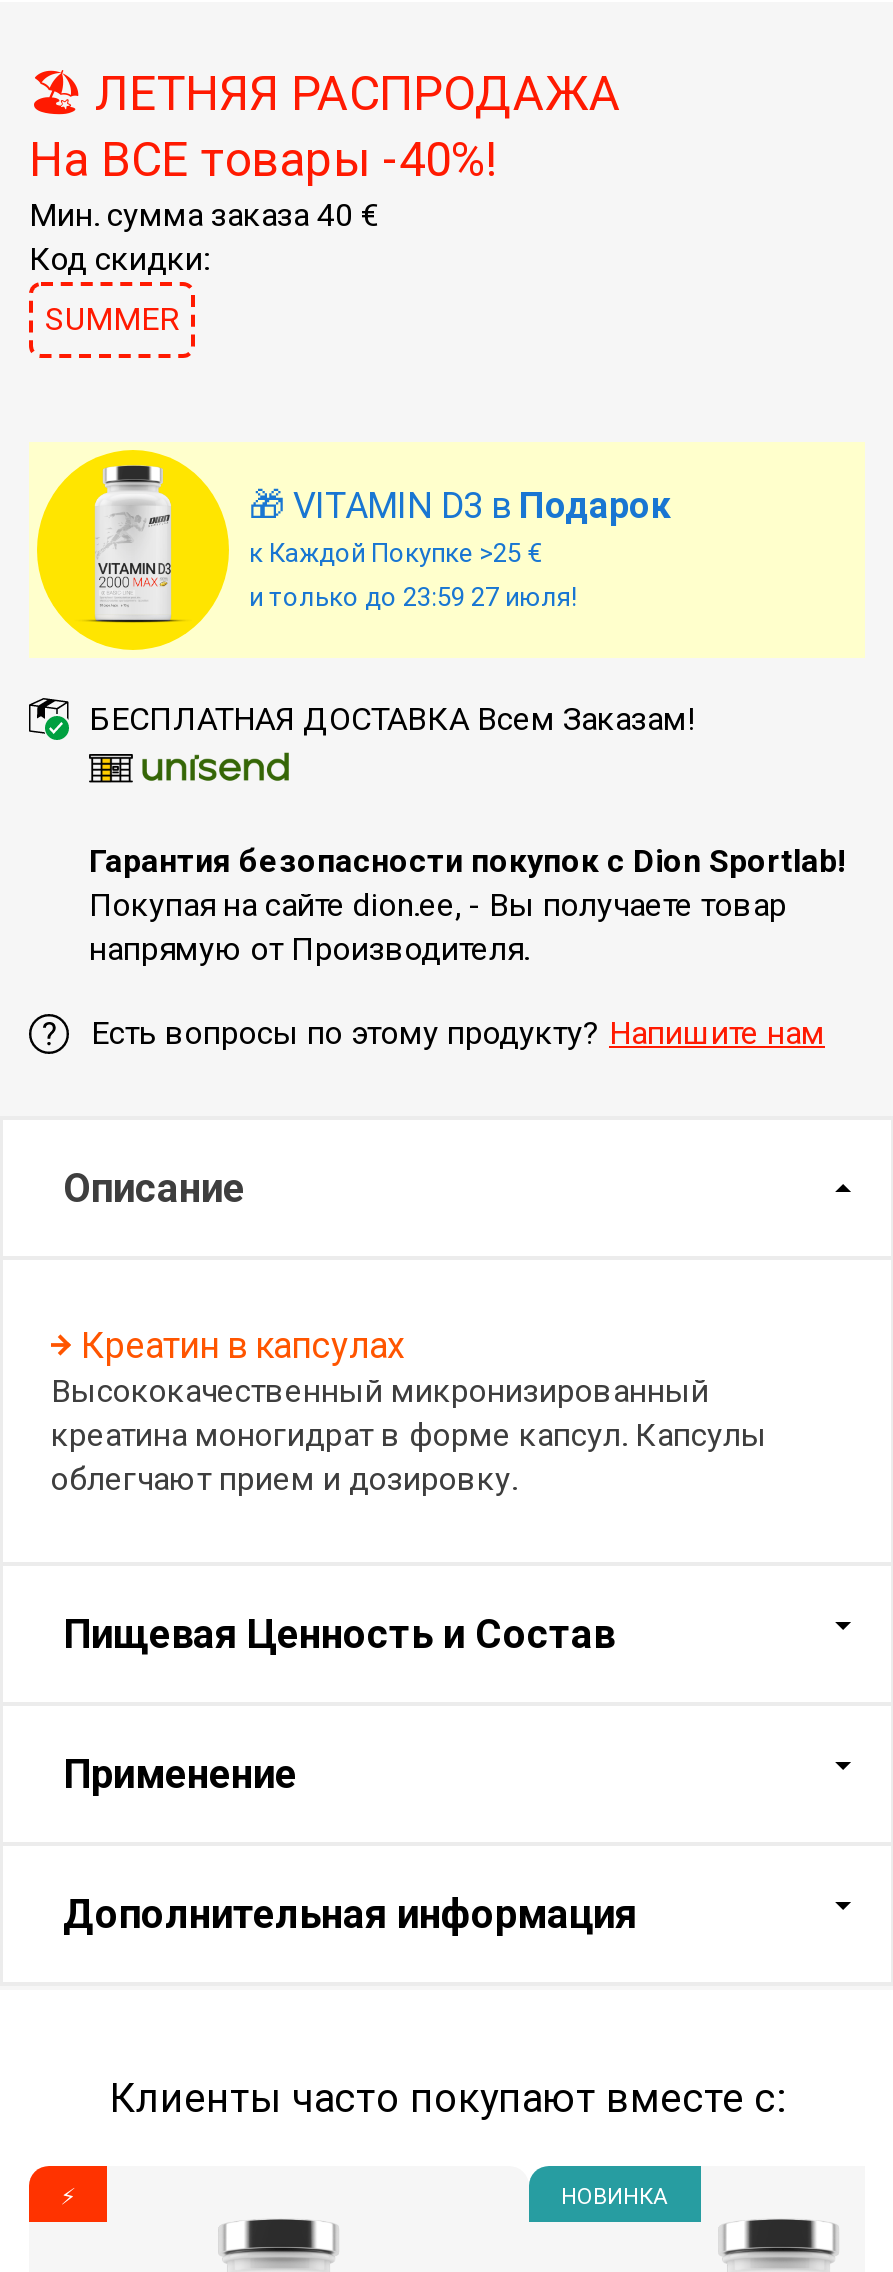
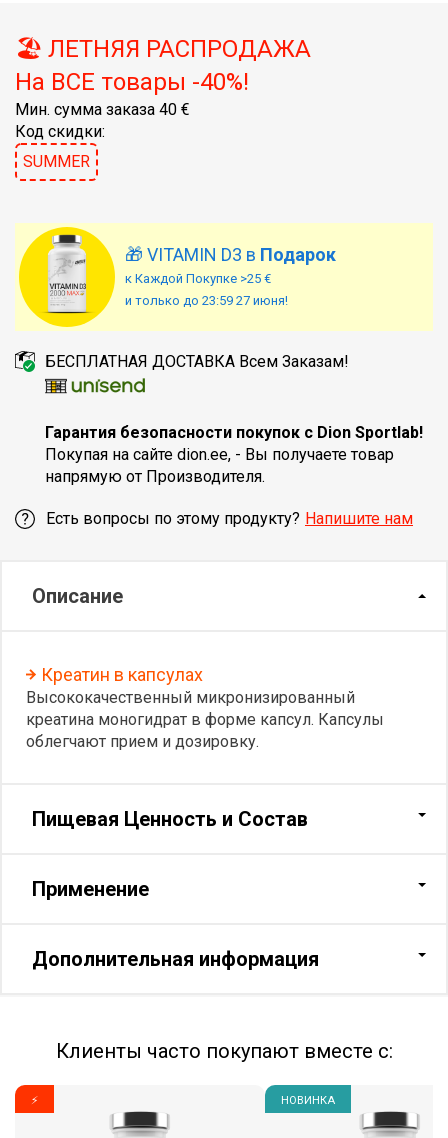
- и только до 23:59 27 июля!
+ и только до 23:59 27 июня!
